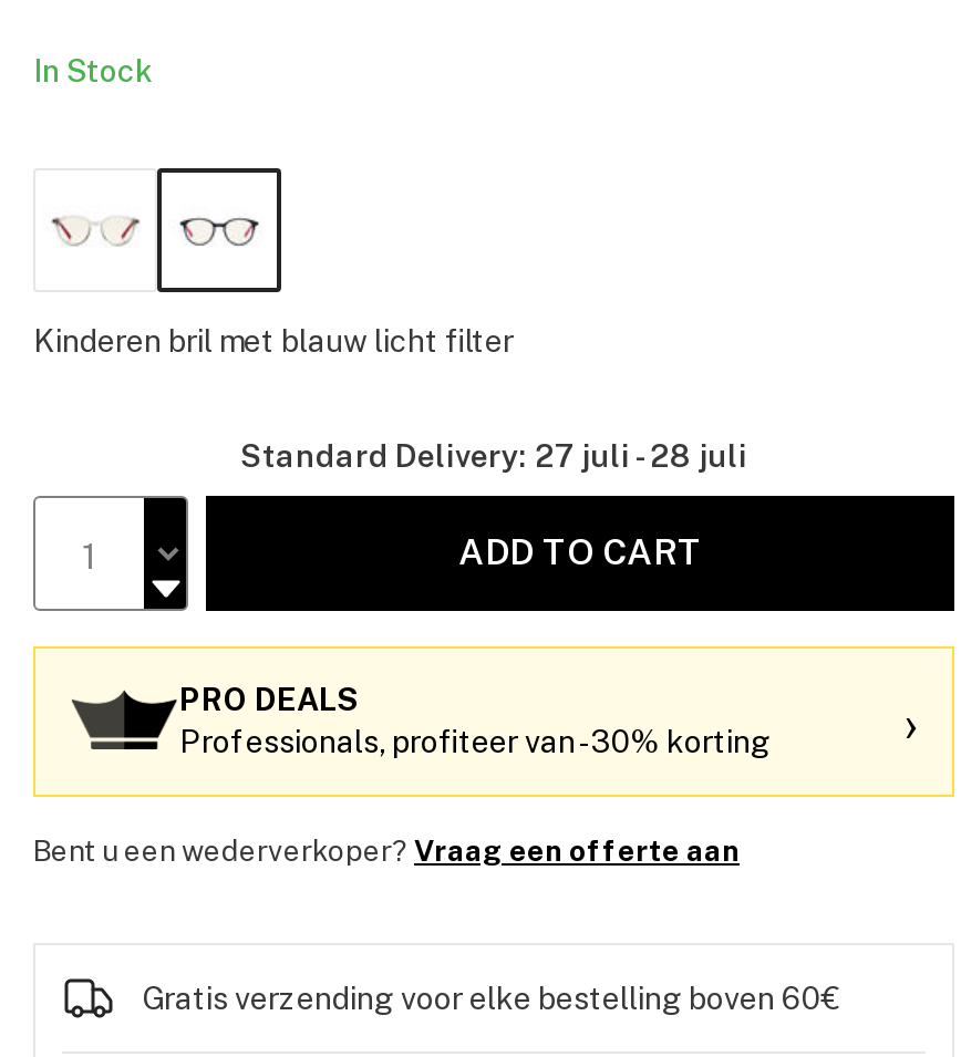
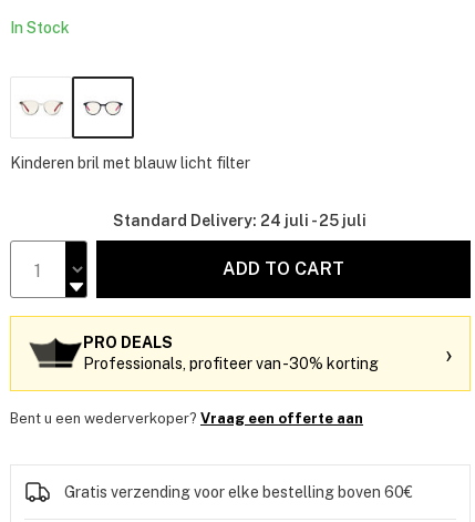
- Standard Delivery: 27 juli - 28 juli
+ Standard Delivery: 24 juli - 25 juli
